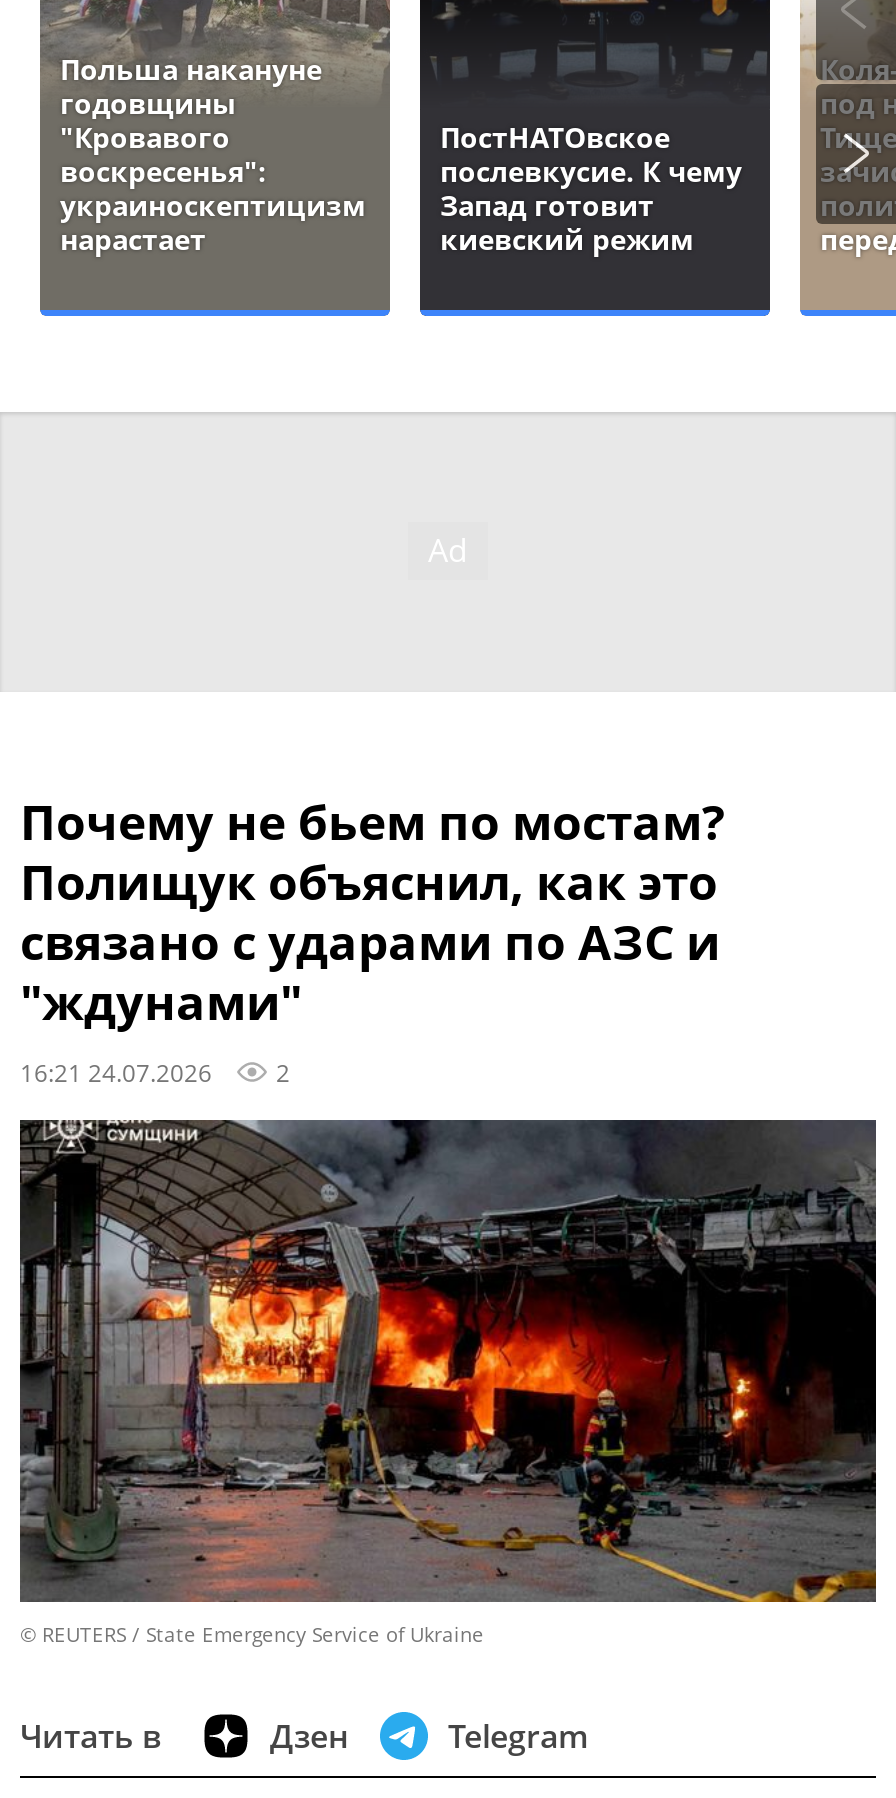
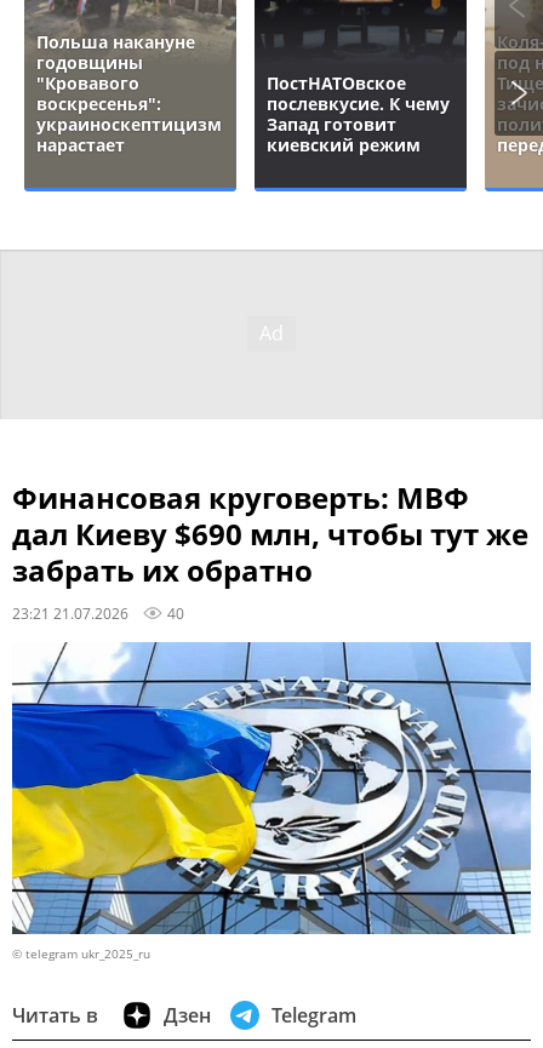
- Почему не бьем по мостам?
- Полищук объяснил, как это
- связано с ударами по АЗС и
- "ждунами"
- 16:21 24.07.2026
- 2
+ Финансовая круговерть: МВФ
+ дал Киеву $690 млн, чтобы тут же
+ забрать их обратно
+ 23:21 21.07.2026
+ 40

- [image]
- © REUTERS / State Emergency Service of Ukraine
+ [image]
+ © telegram ukr_2025_ru
